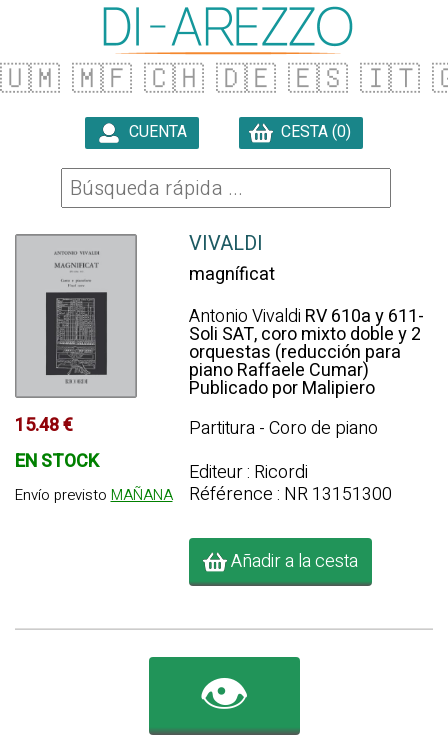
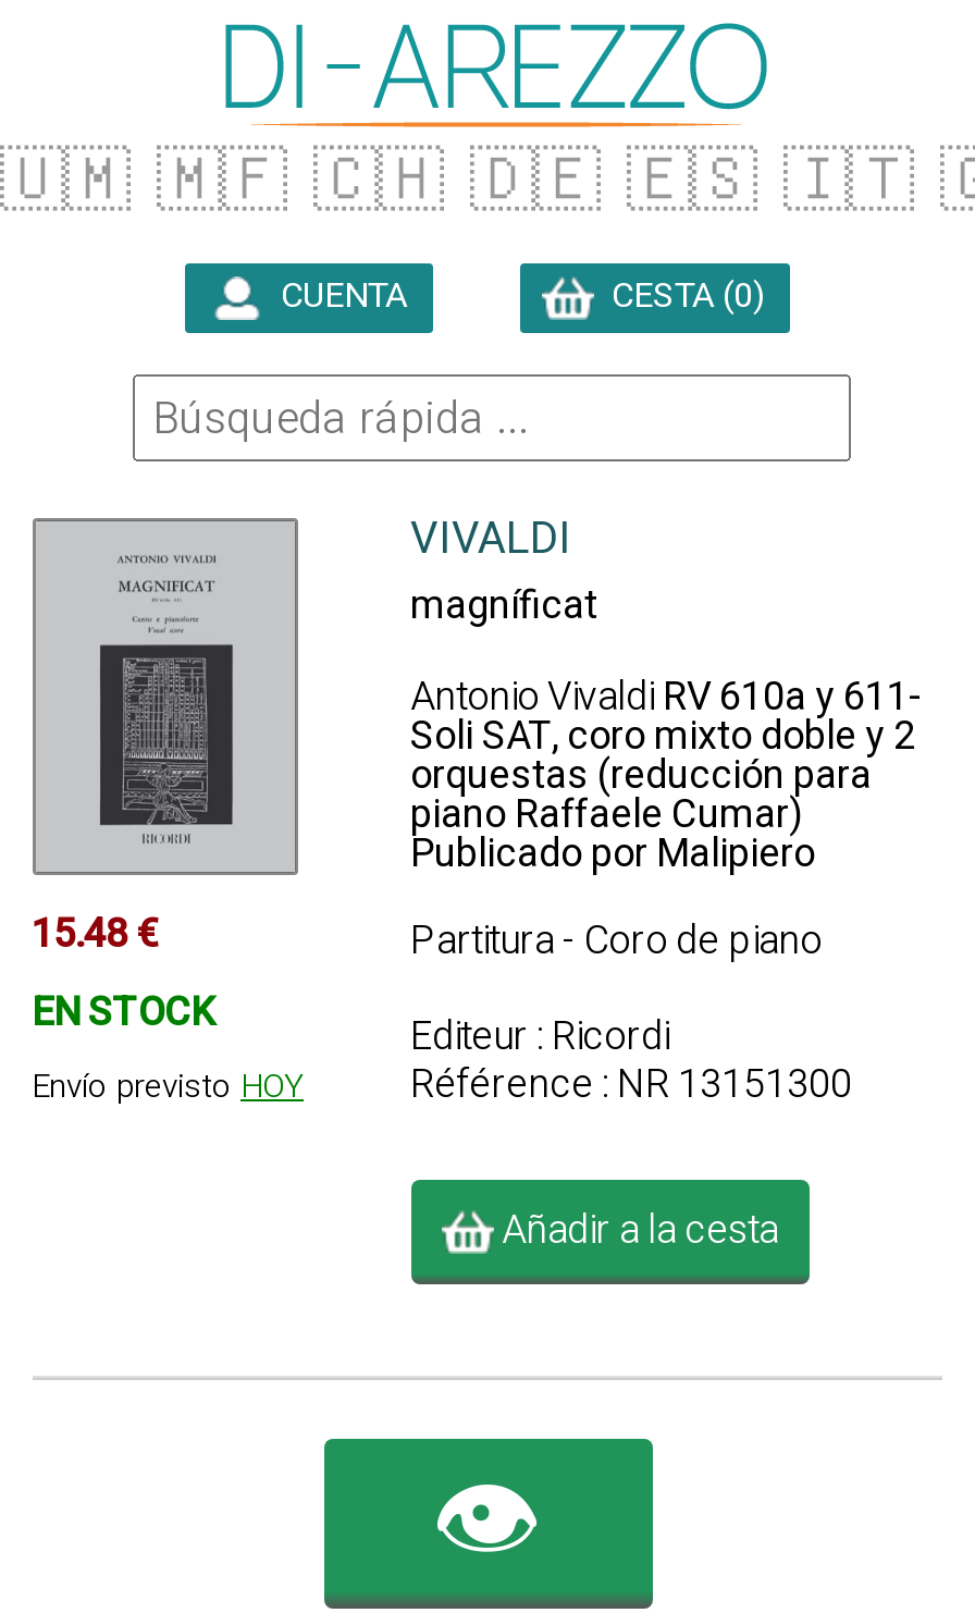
- Envío previsto MAÑANA
+ Envío previsto HOY
